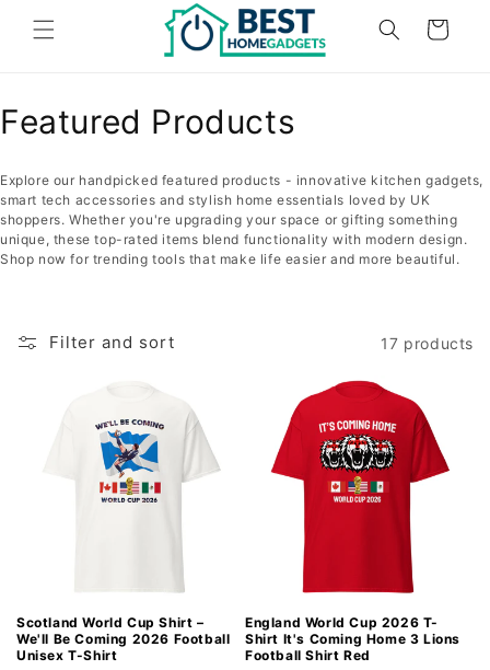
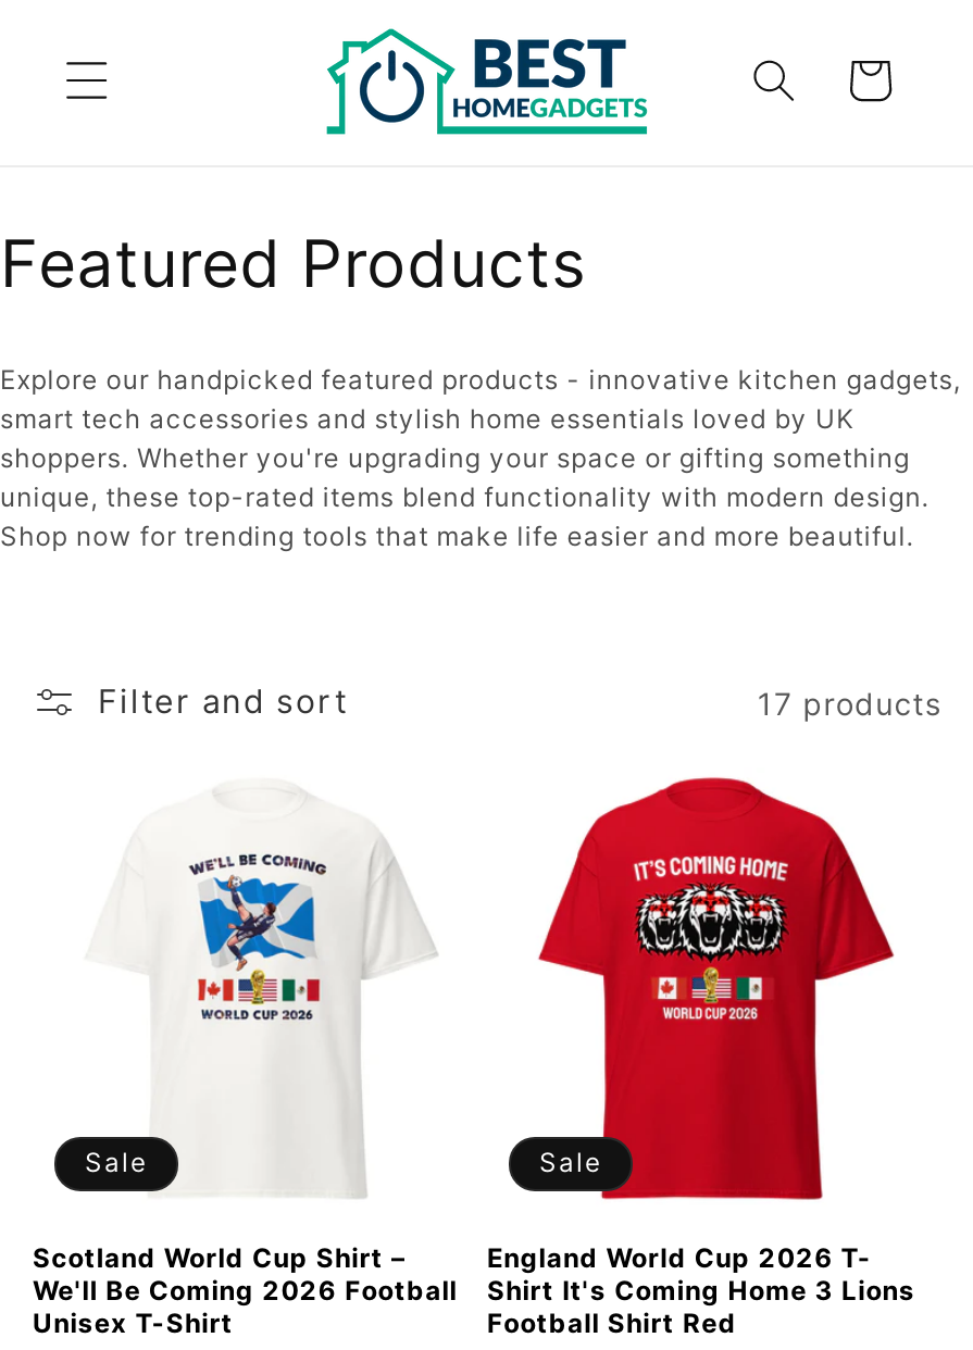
+ Sale

+ Sale
